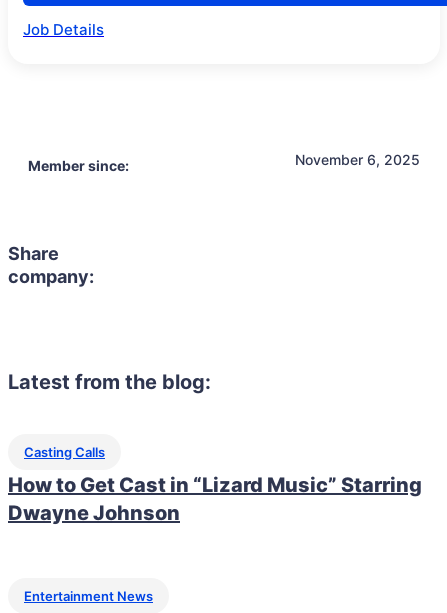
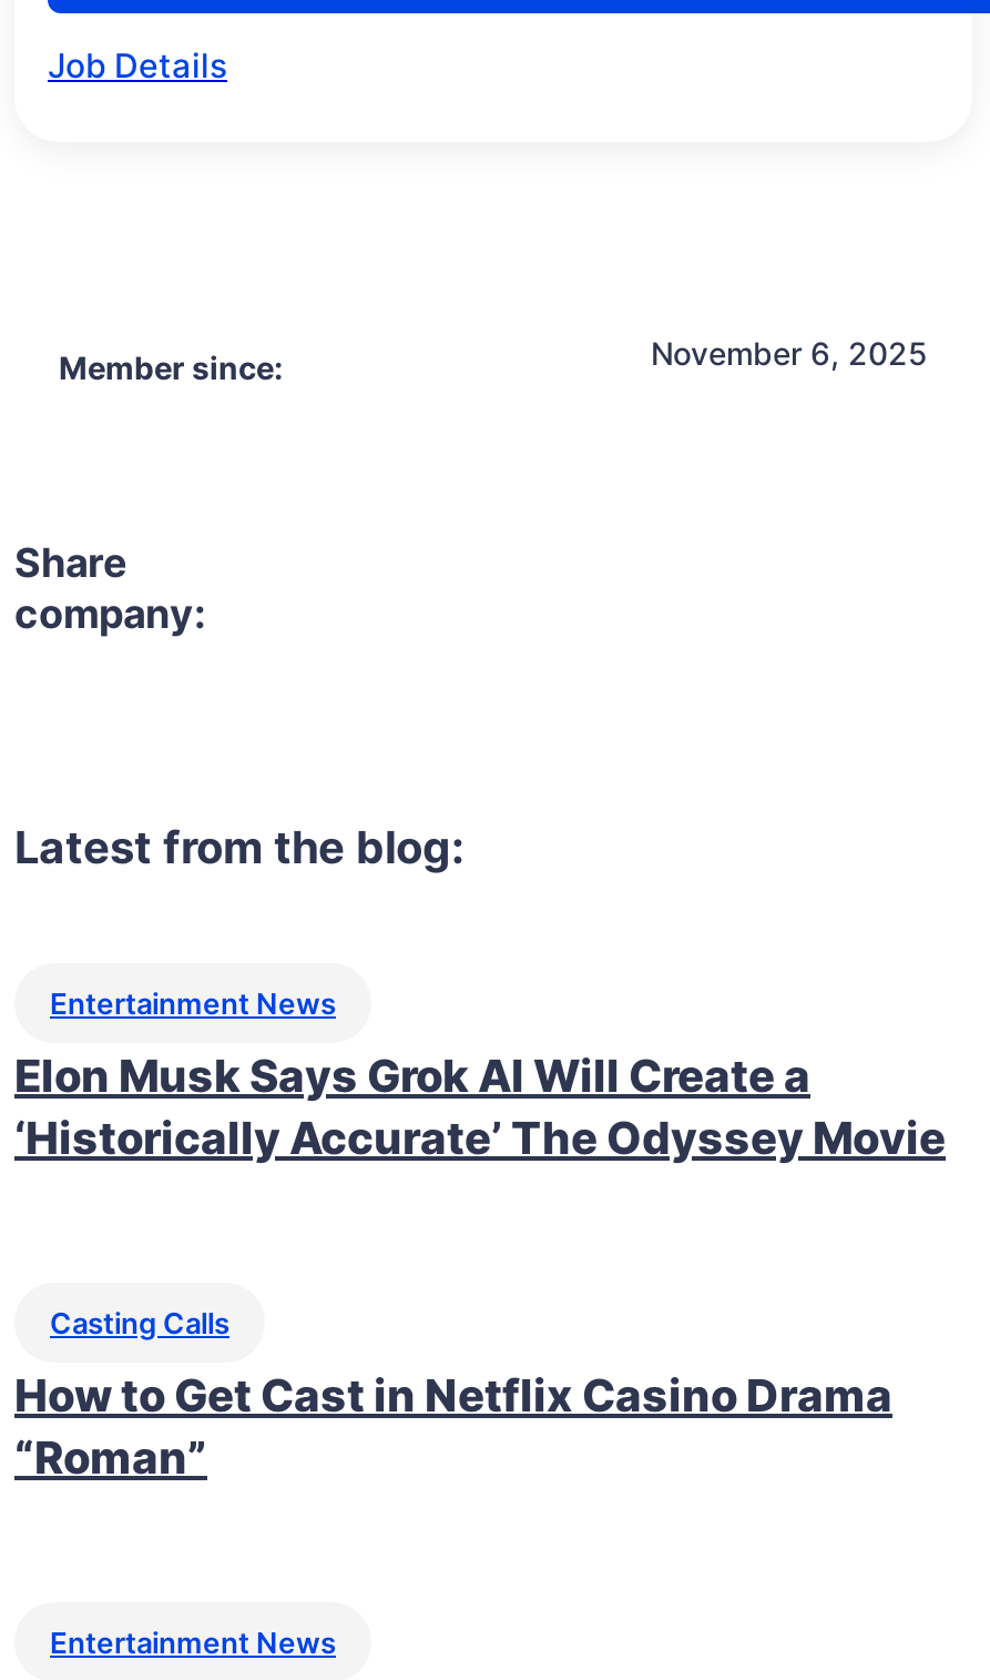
+ Entertainment News
+ Elon Musk Says Grok AI Will Create a
+ ‘Historically Accurate’ The Odyssey Movie

- How to Get Cast in “Lizard Music” Starring
- Dwayne Johnson
+ How to Get Cast in Netflix Casino Drama
+ “Roman”
